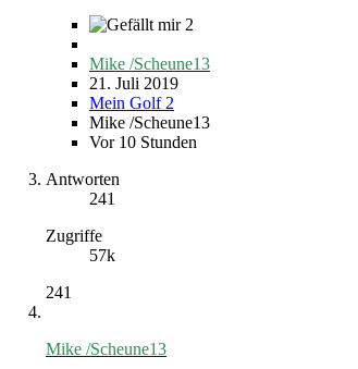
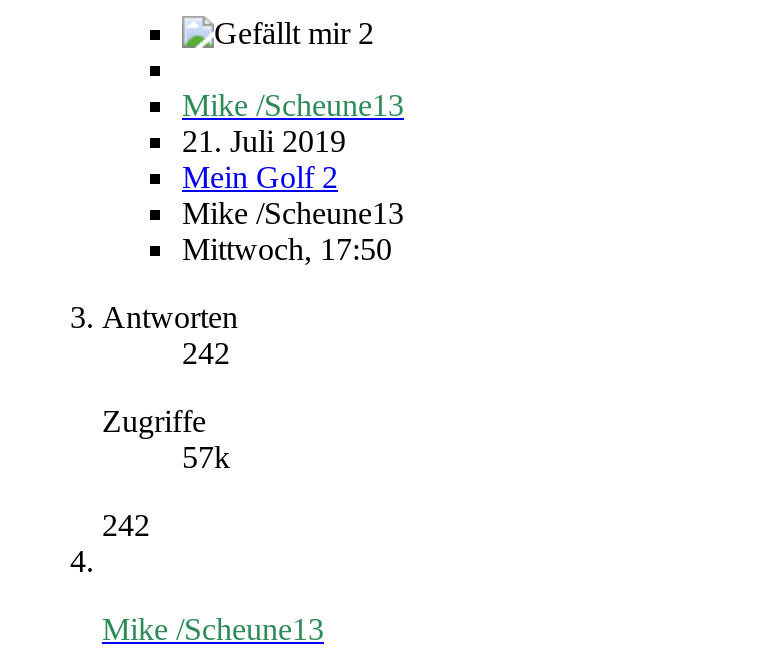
- Vor 10 Stunden
+ Mittwoch, 17:50

- 241
+ 242

- 241
+ 242
